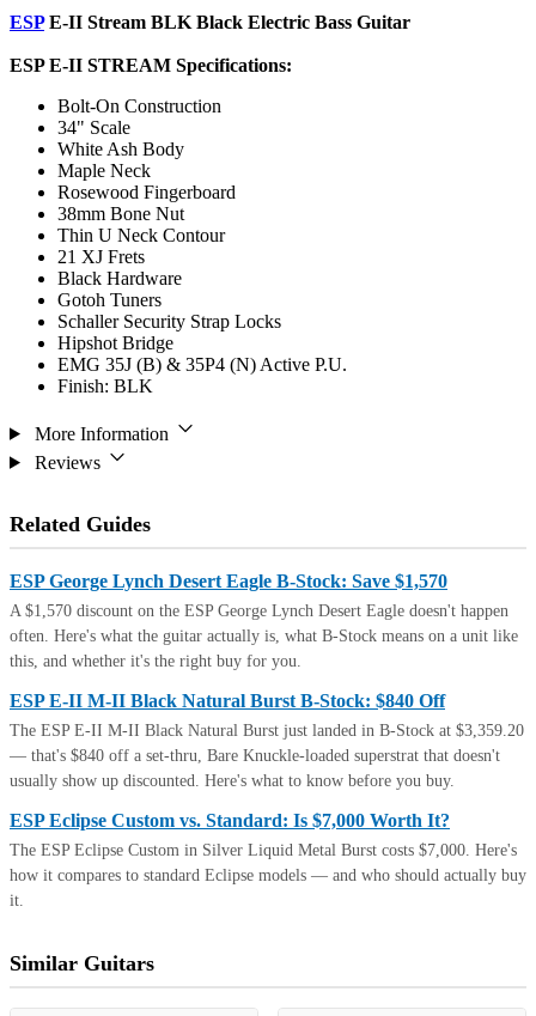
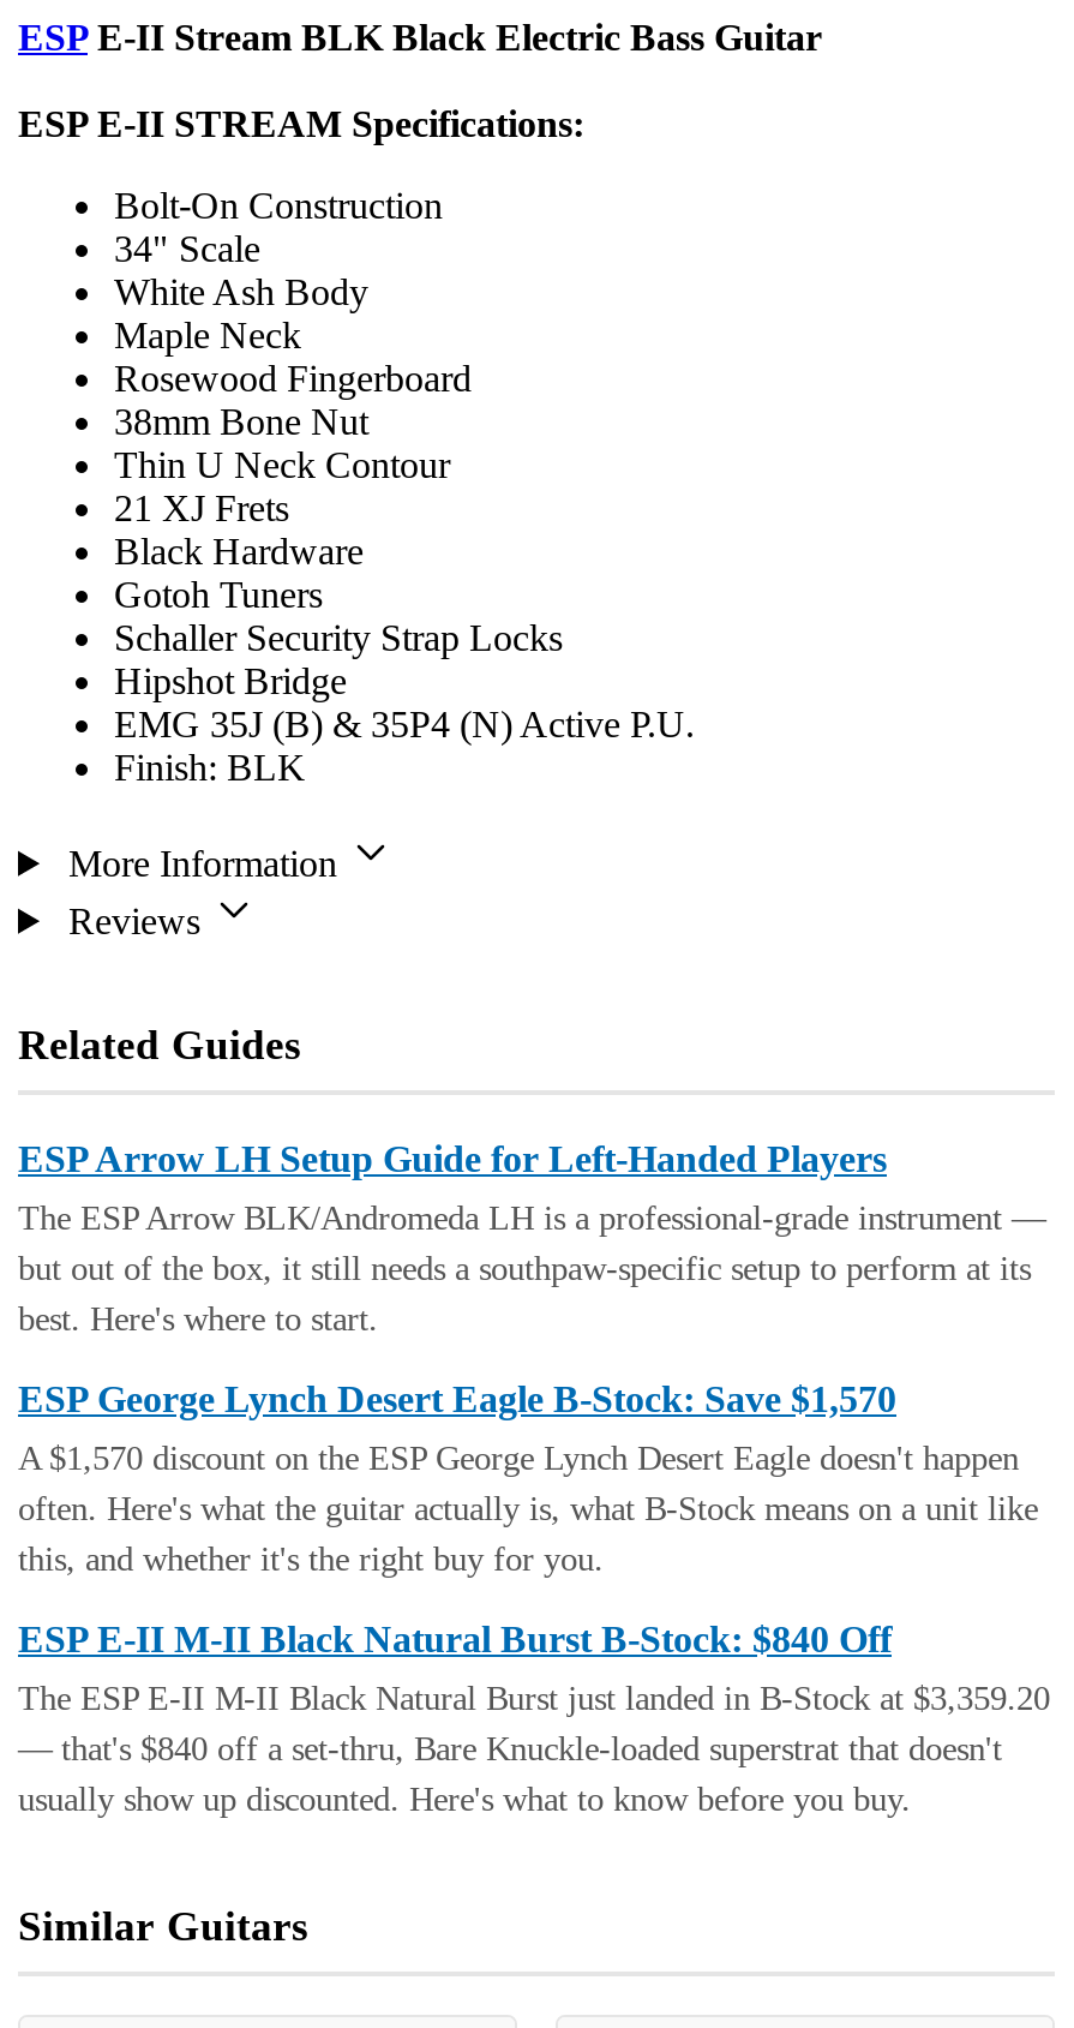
+ ESP Arrow LH Setup Guide for Left-Handed Players
+ The ESP Arrow BLK/Andromeda LH is a professional-grade instrument —
+ but out of the box, it still needs a southpaw-specific setup to perform at its
+ best. Here's where to start.

moved down: ESP George Lynch Desert Eagle B-Stock: Save $1,570 | A $1,570 discount on the ESP George Lynch Desert Eagle doesn't happen | often. Here's what the guitar actually is, what B-Stock means on a unit like | this, and whether it's the right buy for you. | ESP E-II M-II Black Natural Burst B-Stock: $840 Off | The ESP E-II M-II Black Natural Burst just landed in B-Stock at $3,359.20 | — that's $840 off a set-thru, Bare Knuckle-loaded superstrat that doesn't | usually show up discounted. Here's what to know before you buy.

- ESP Eclipse Custom vs. Standard: Is $7,000 Worth It?
- The ESP Eclipse Custom in Silver Liquid Metal Burst costs $7,000. Here's
- how it compares to standard Eclipse models — and who should actually buy
- it.
